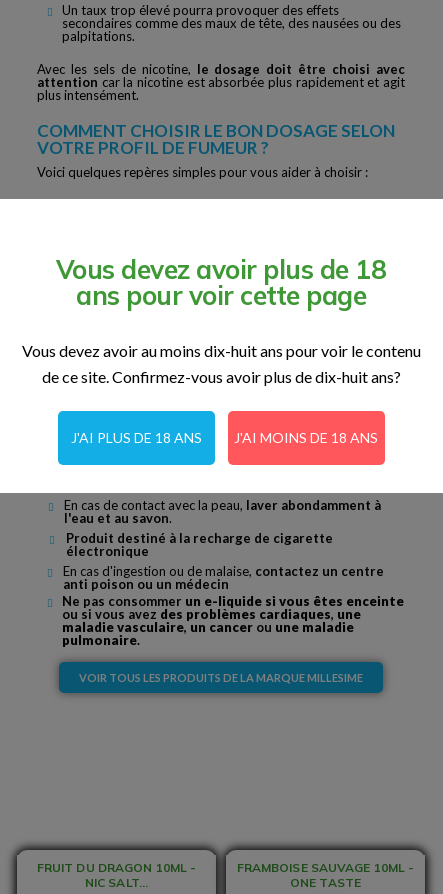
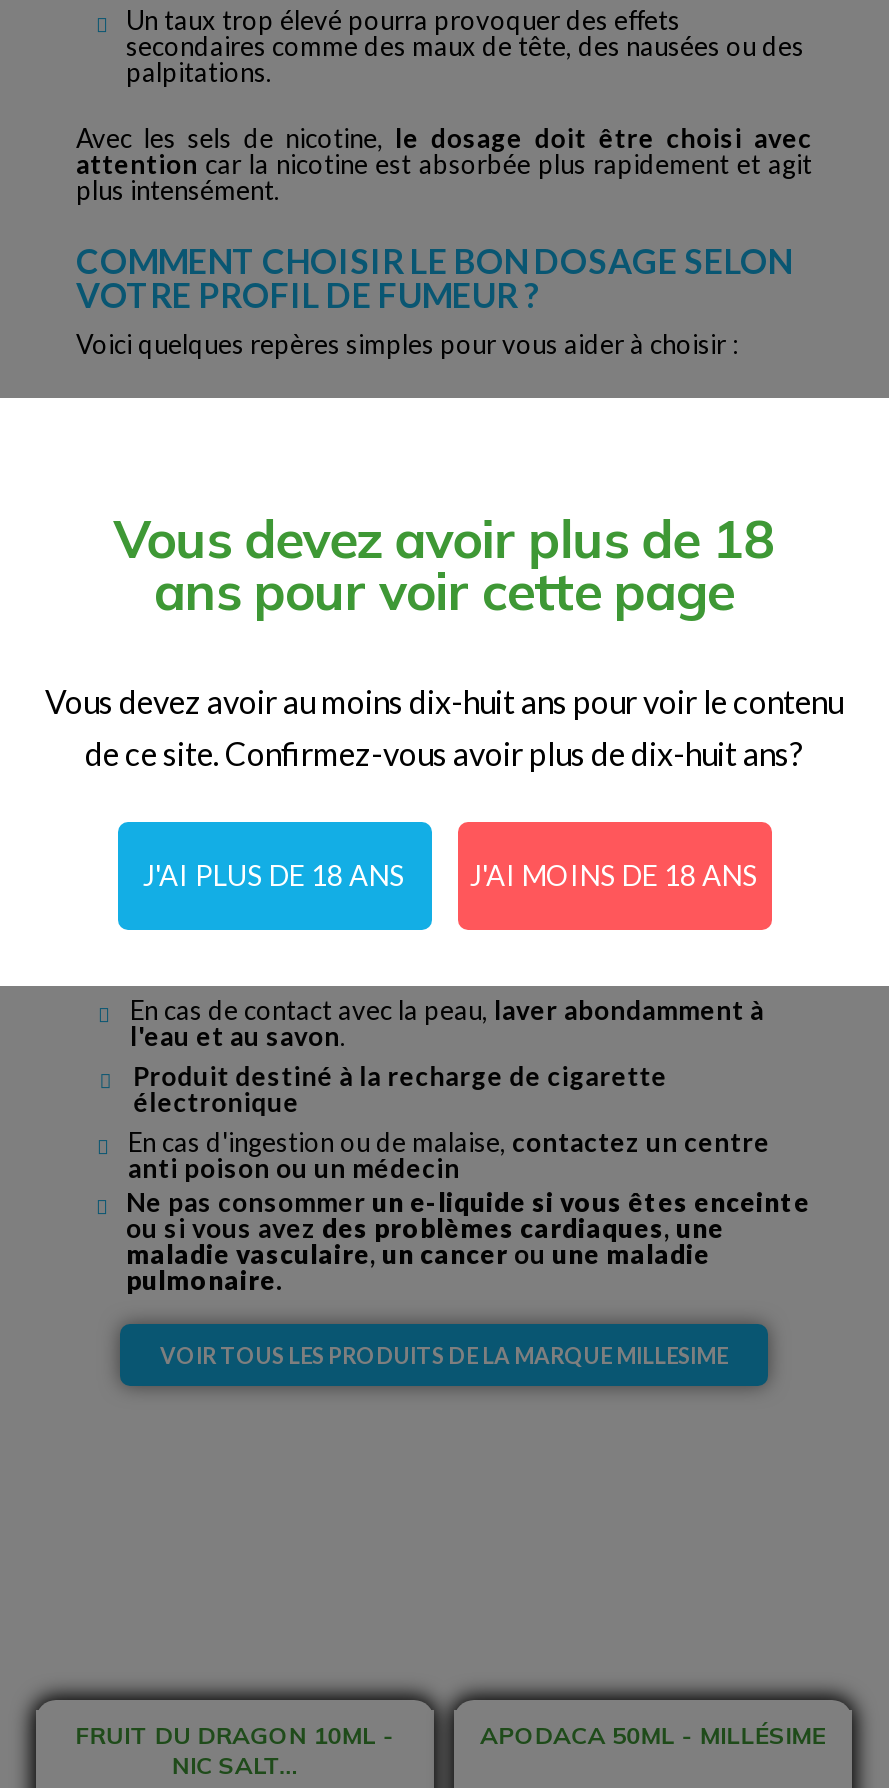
- FRAMBOISE SAUVAGE 10ML -
- ONE TASTE
+ APODACA 50ML - MILLÉSIME
